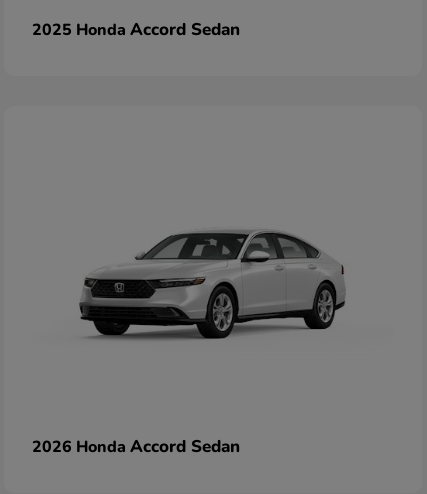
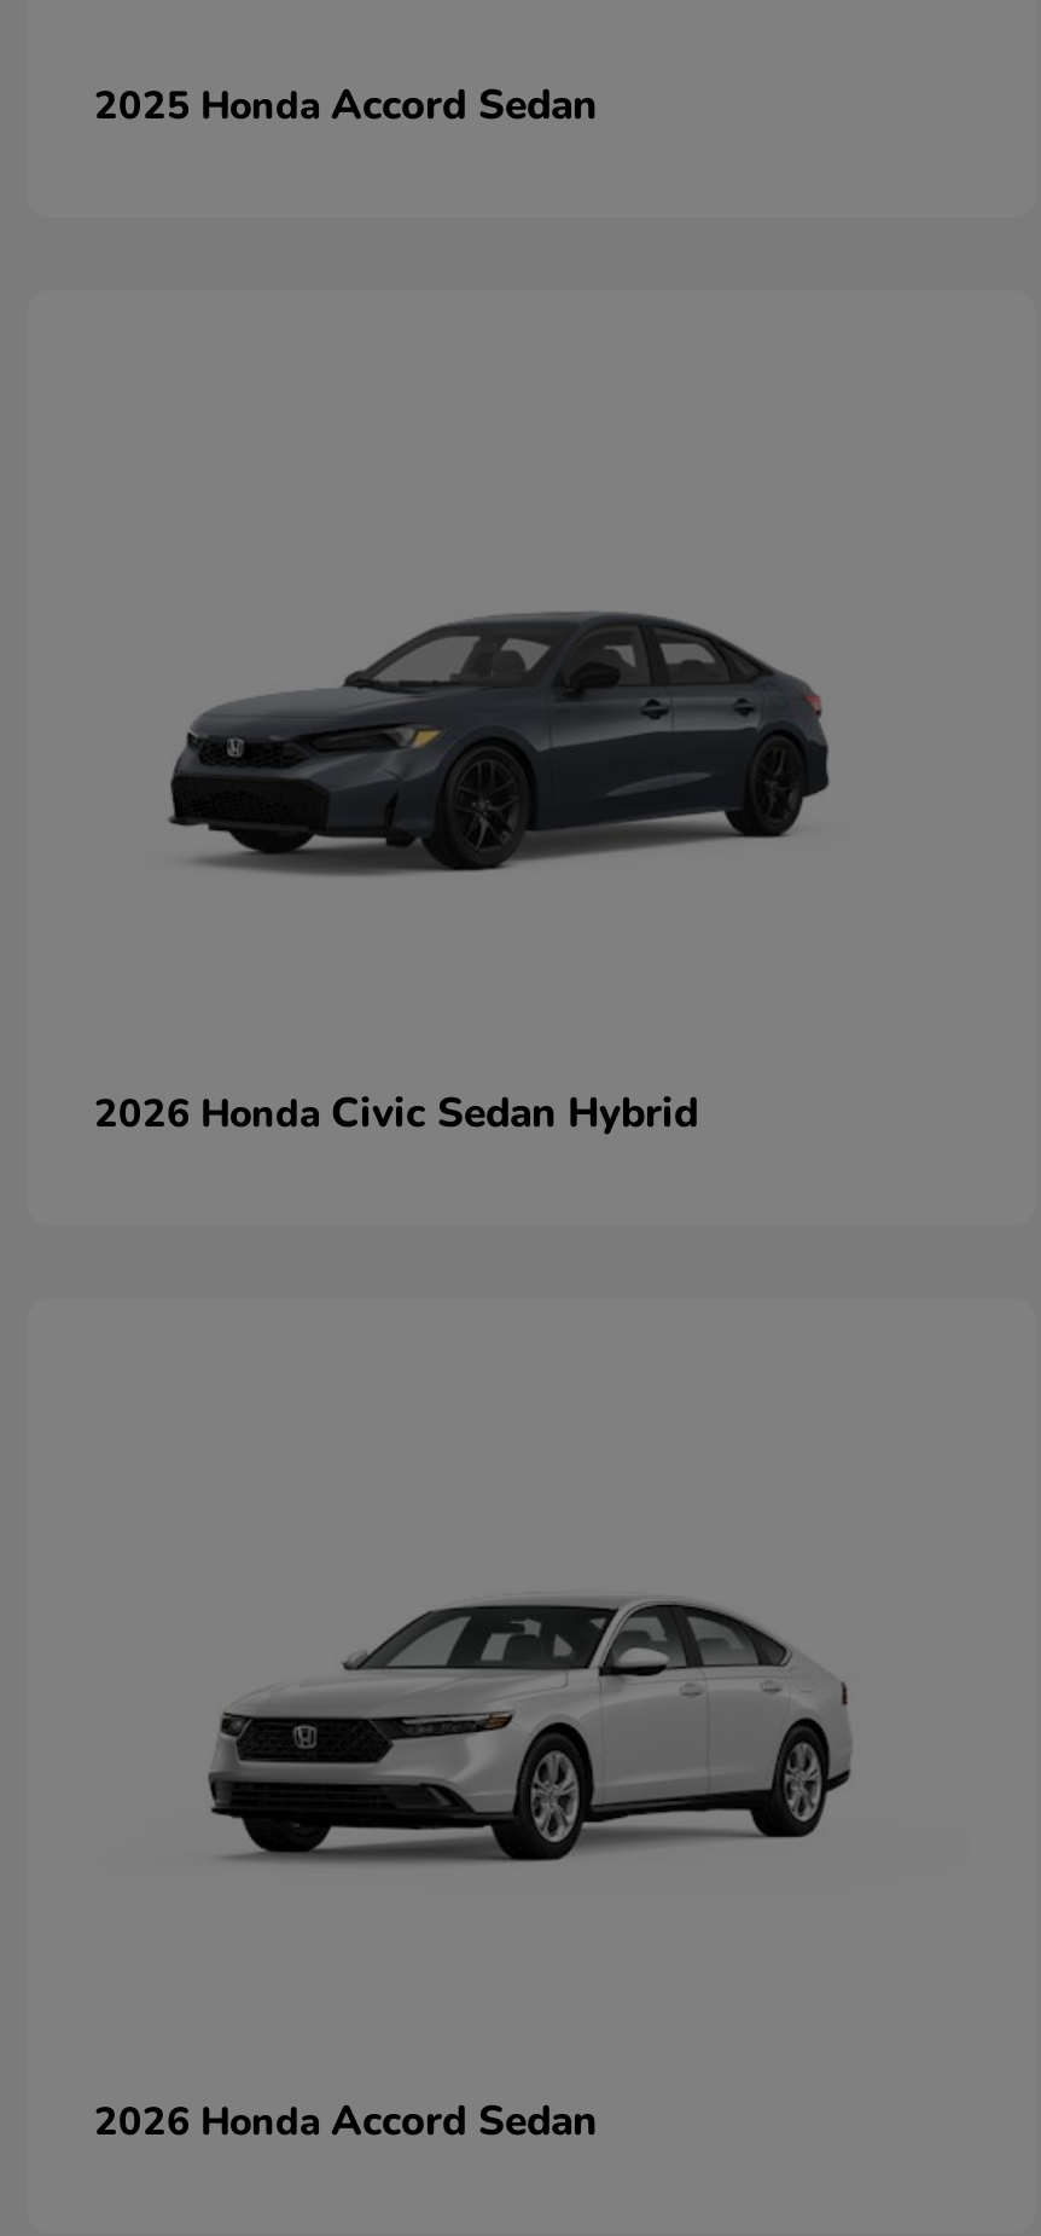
+ 2026 Honda Civic Sedan Hybrid

+ [image]
